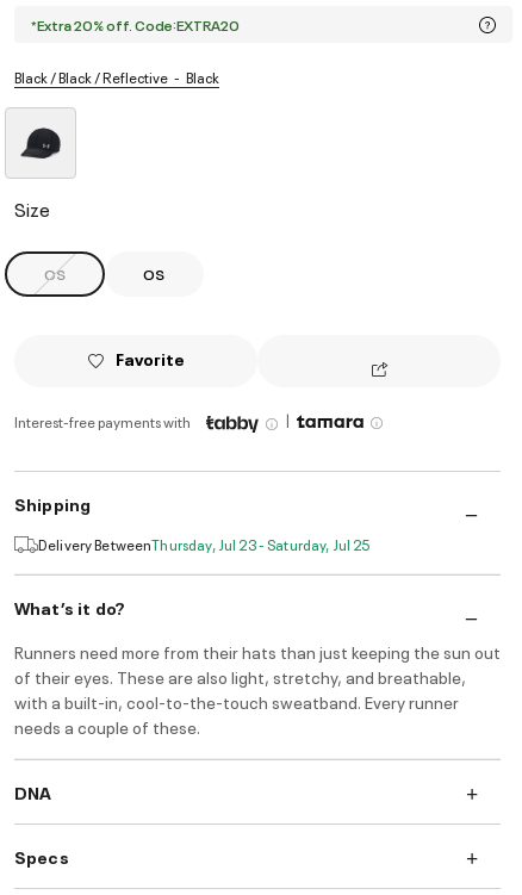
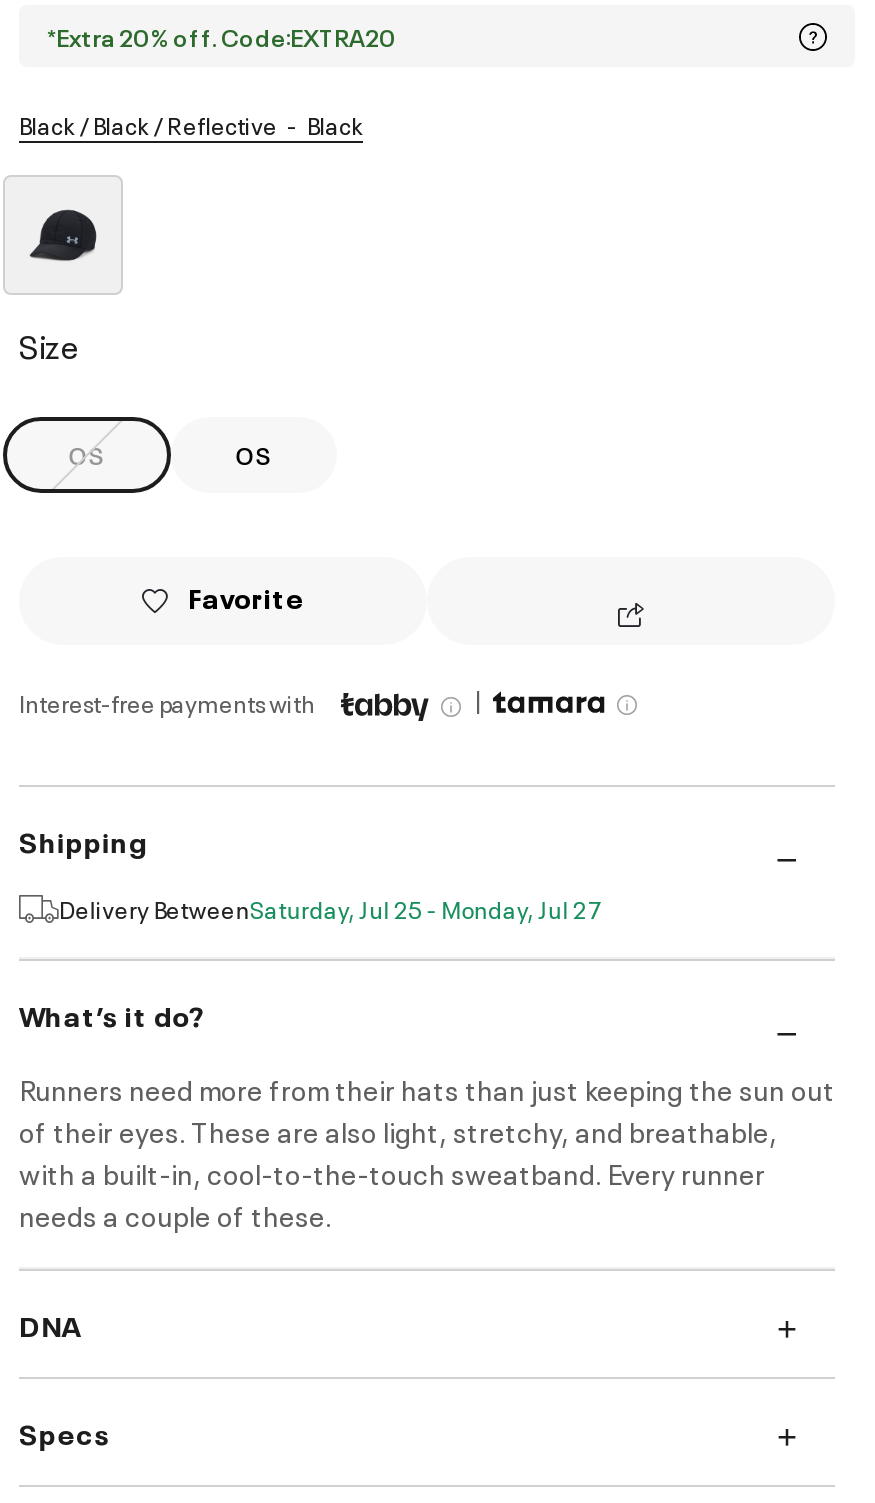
- Delivery BetweenThursday, Jul 23 - Saturday, Jul 25
+ Delivery BetweenSaturday, Jul 25 - Monday, Jul 27
